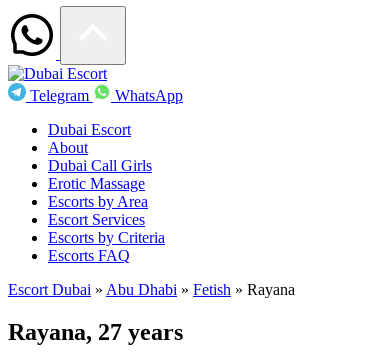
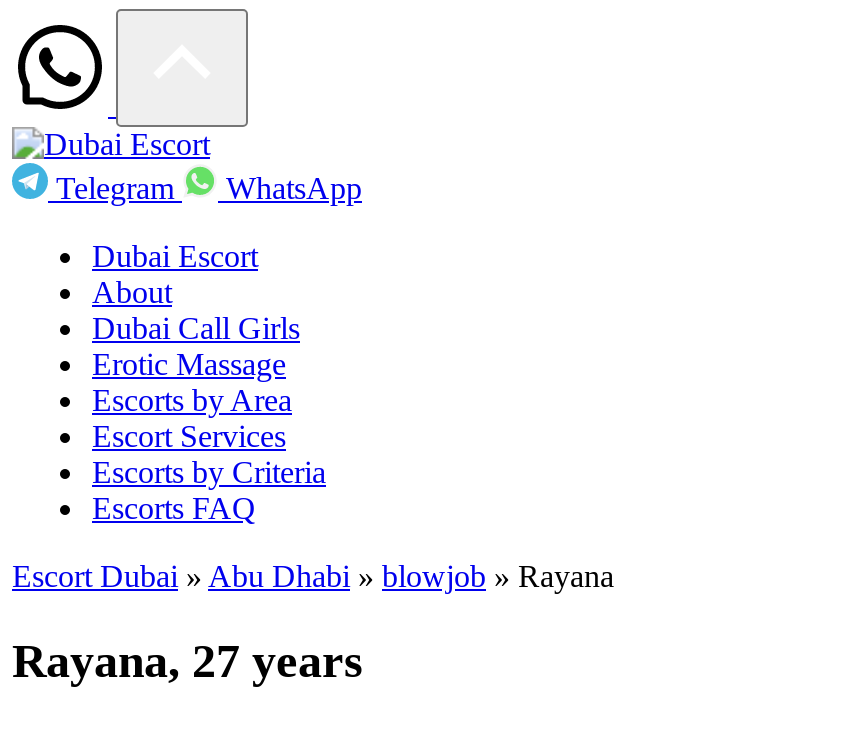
- Escort Dubai» Abu Dhabi» Fetish» Rayana
+ Escort Dubai» Abu Dhabi» blowjob» Rayana
